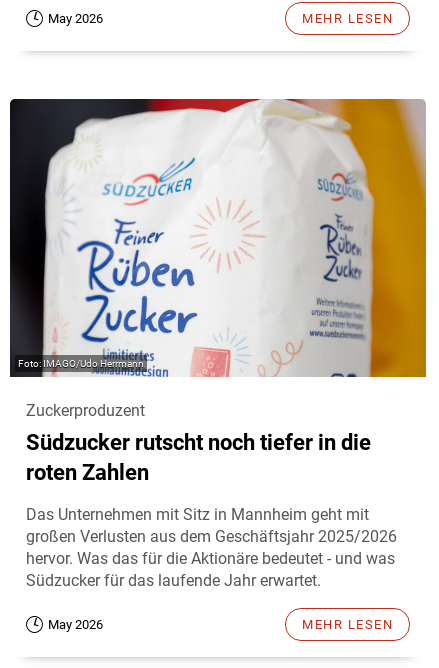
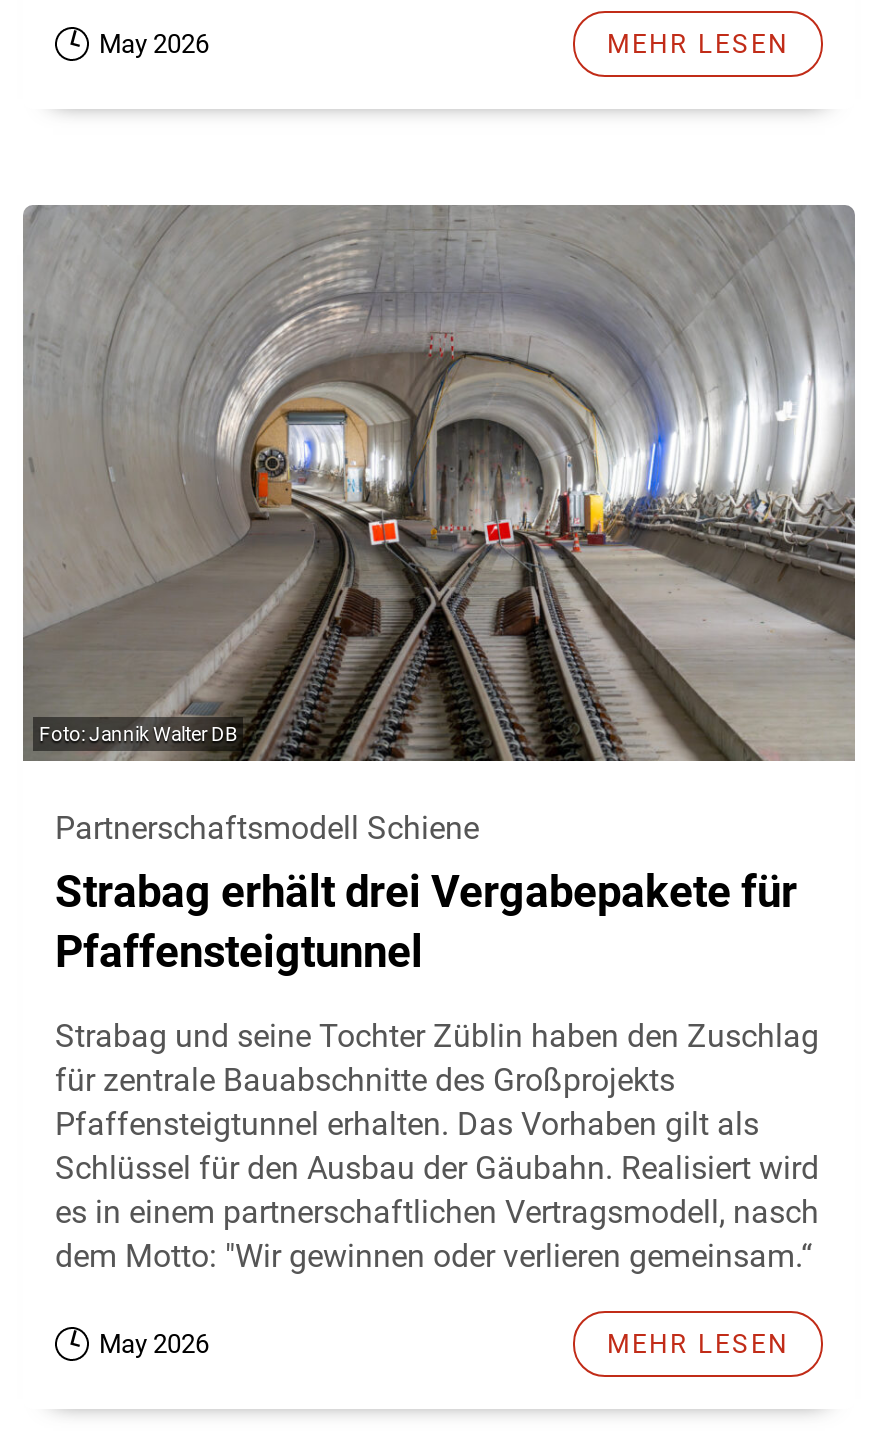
- [image]
- IMAGO/Udo Herrmann
+ [image]
+ Jannik Walter DB

- Zuckerproduzent
- Südzucker rutscht noch tiefer in die
- roten Zahlen
+ Partnerschaftsmodell Schiene
+ Strabag erhält drei Vergabepakete für
+ Pfaffensteigtunnel

- Das Unternehmen mit Sitz in Mannheim geht mit
- großen Verlusten aus dem Geschäftsjahr 2025/2026
- hervor. Was das für die Aktionäre bedeutet - und was
- Südzucker für das laufende Jahr erwartet.
+ Strabag und seine Tochter Züblin haben den Zuschlag
+ für zentrale Bauabschnitte des Großprojekts
+ Pfaffensteigtunnel erhalten. Das Vorhaben gilt als
+ Schlüssel für den Ausbau der Gäubahn. Realisiert wird
+ es in einem partnerschaftlichen Vertragsmodell, nasch
+ dem Motto: "Wir gewinnen oder verlieren gemeinsam.“
